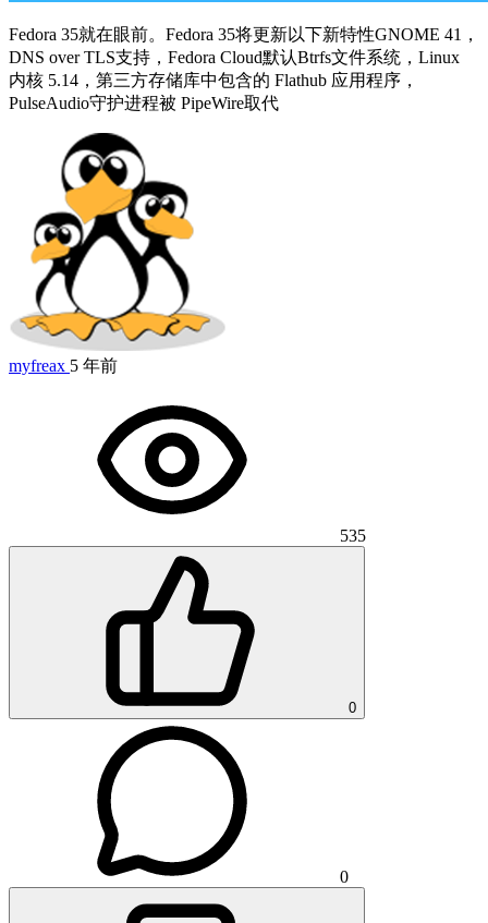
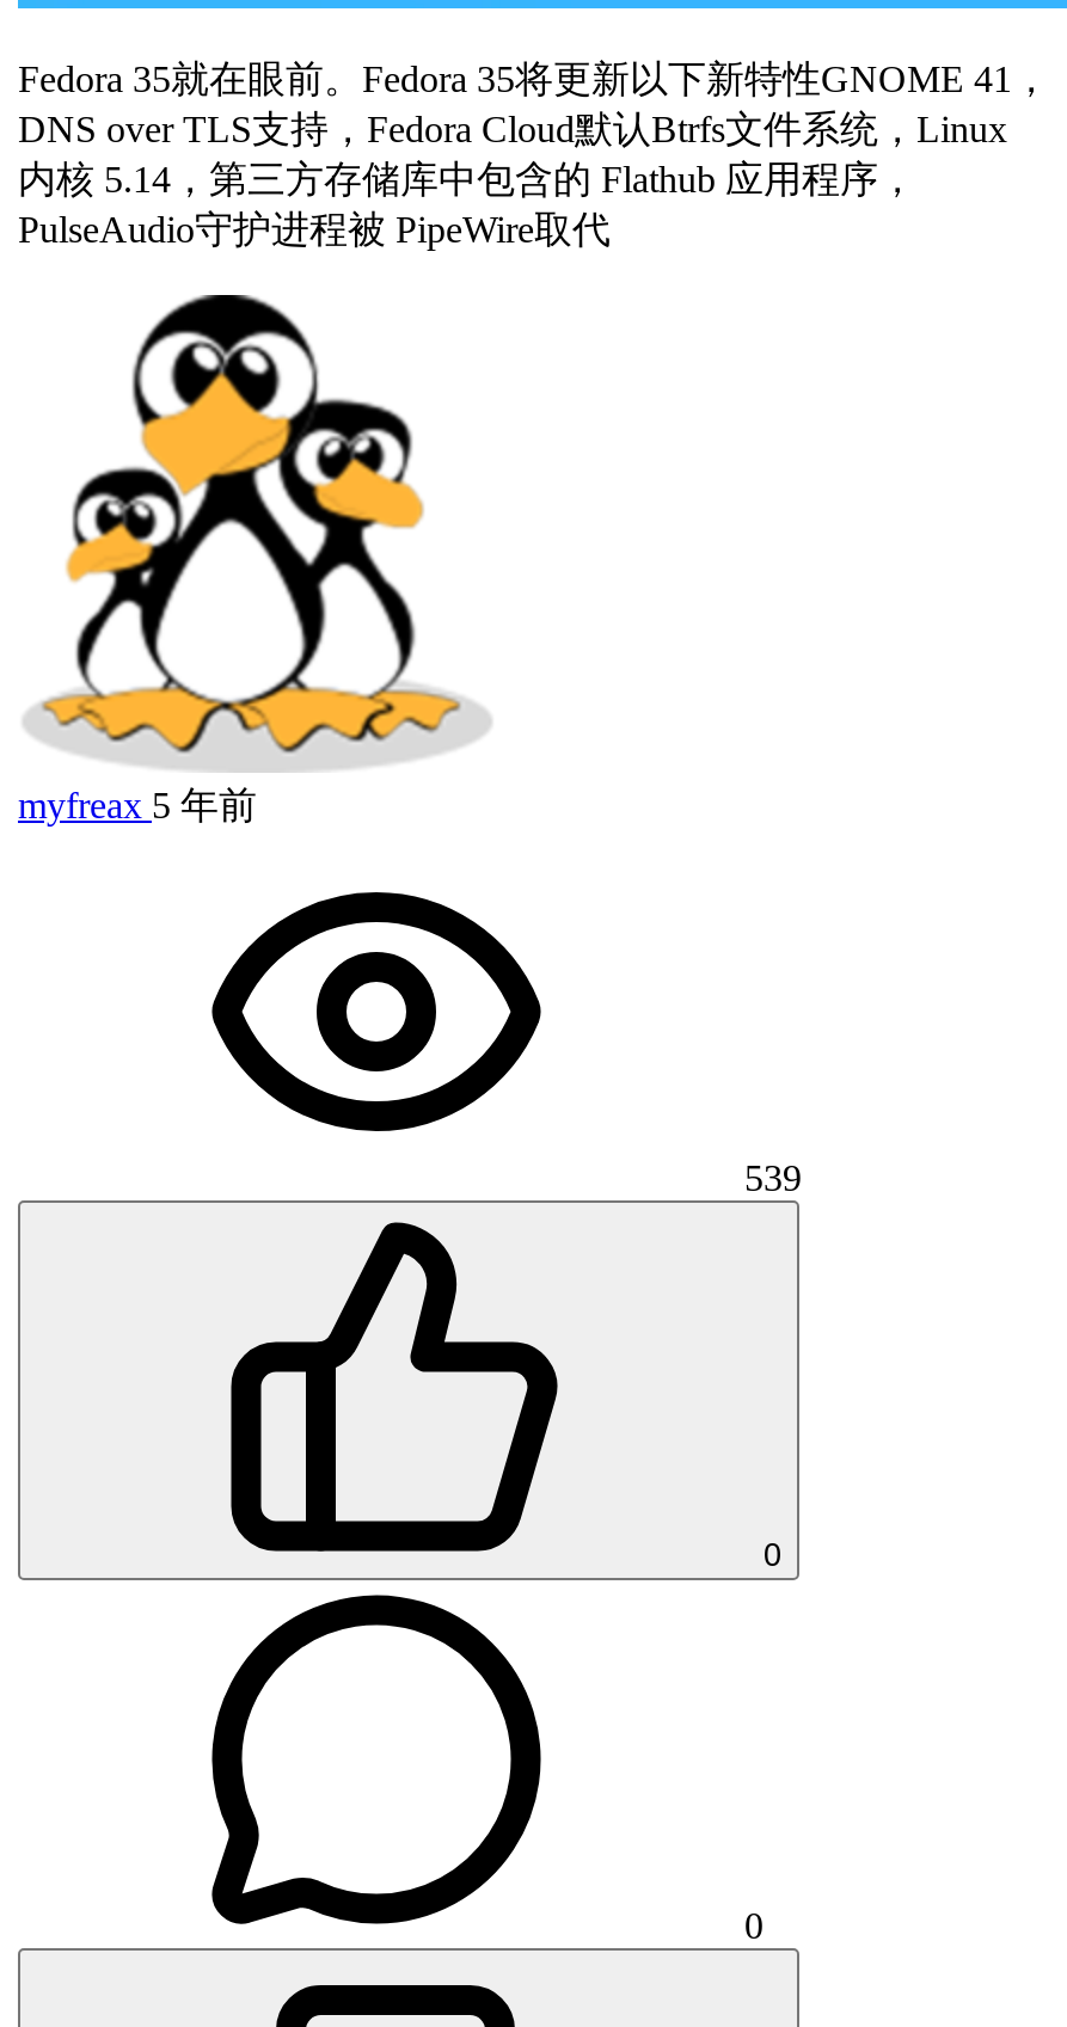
- 535
+ 539
